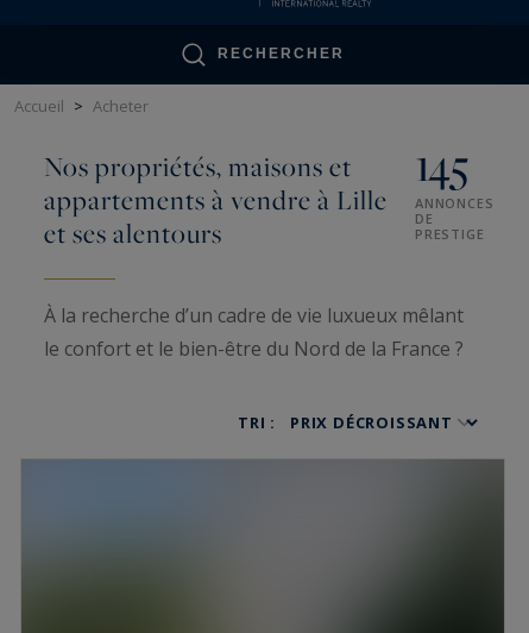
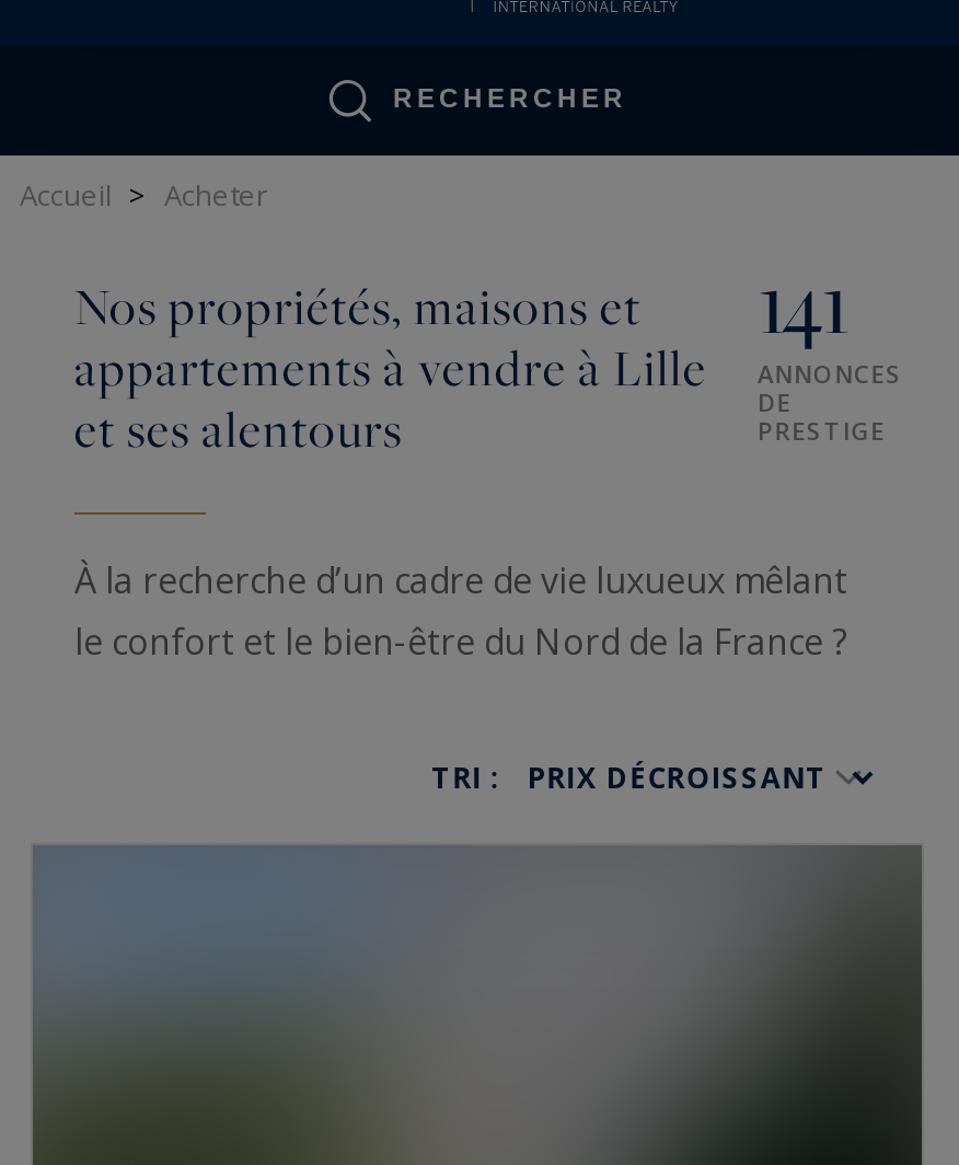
- Nos propriétés, maisons et 145
+ Nos propriétés, maisons et 141
